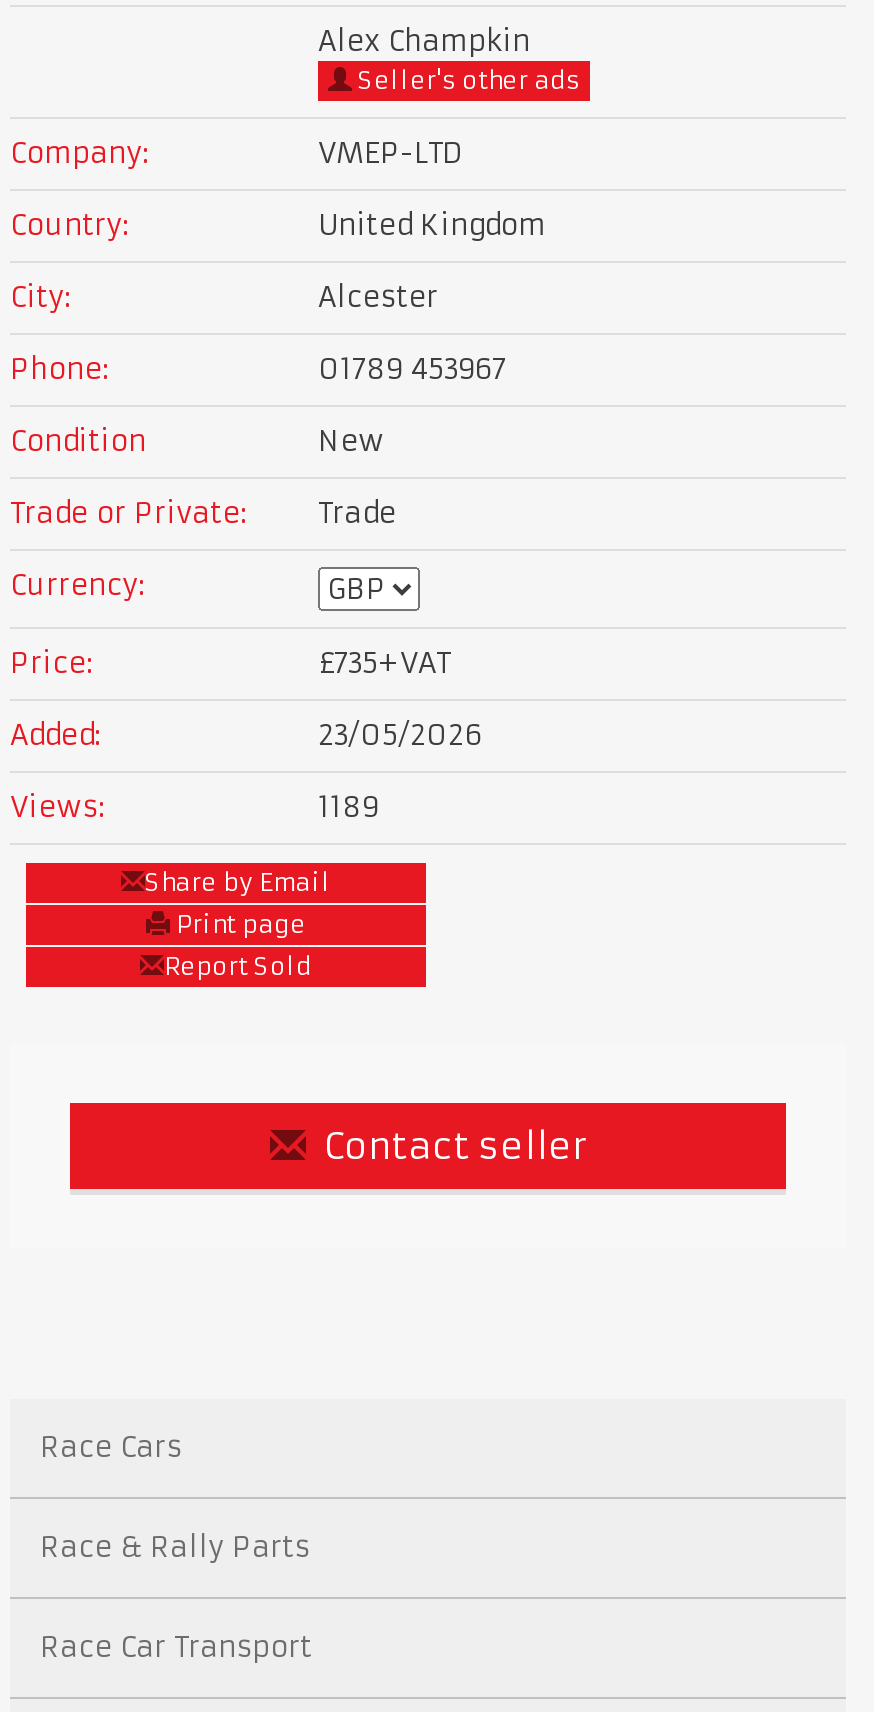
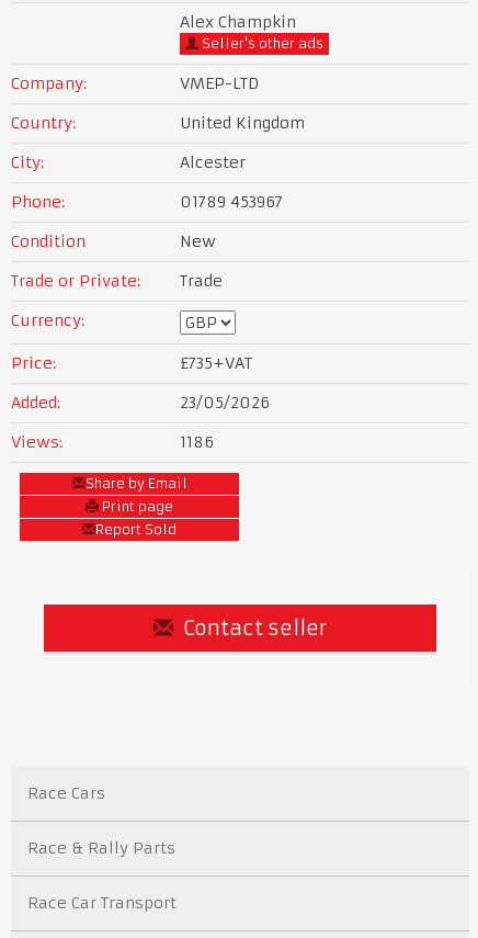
- 1189
+ 1186
